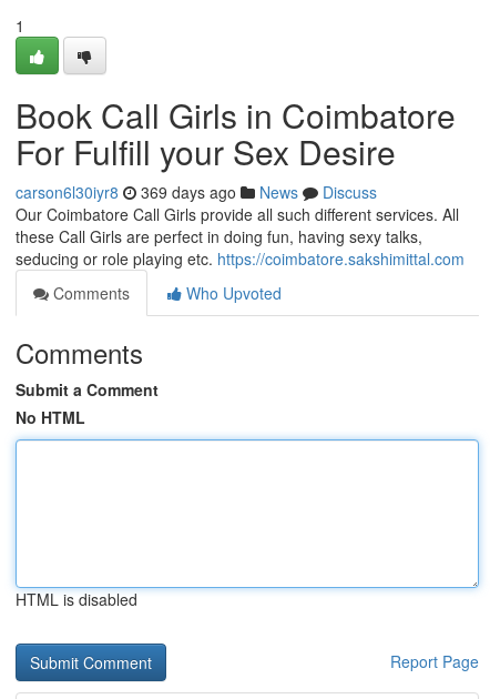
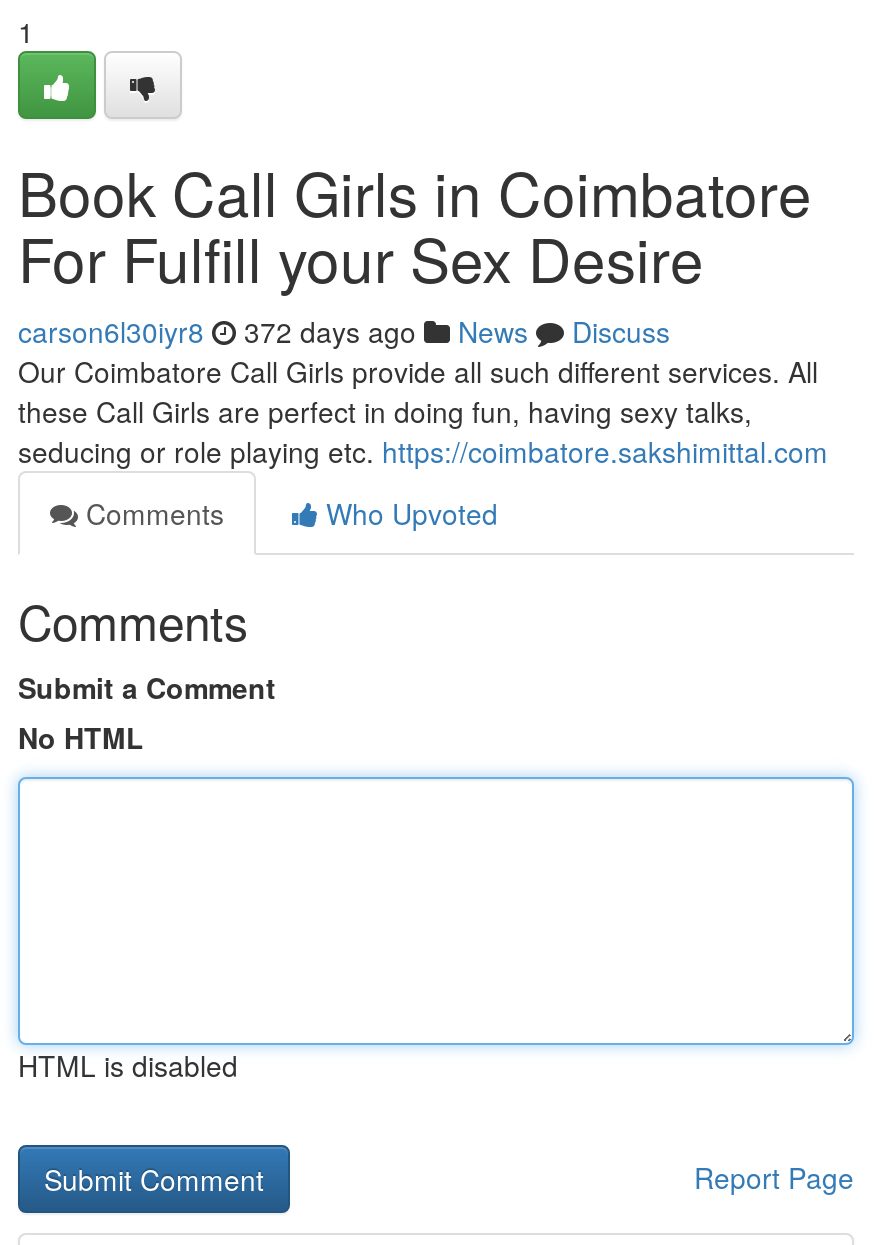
- carson6l30iyr8 369 days ago News Discuss
+ carson6l30iyr8 372 days ago News Discuss
